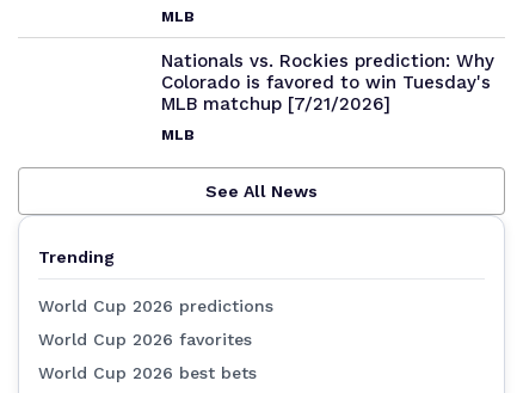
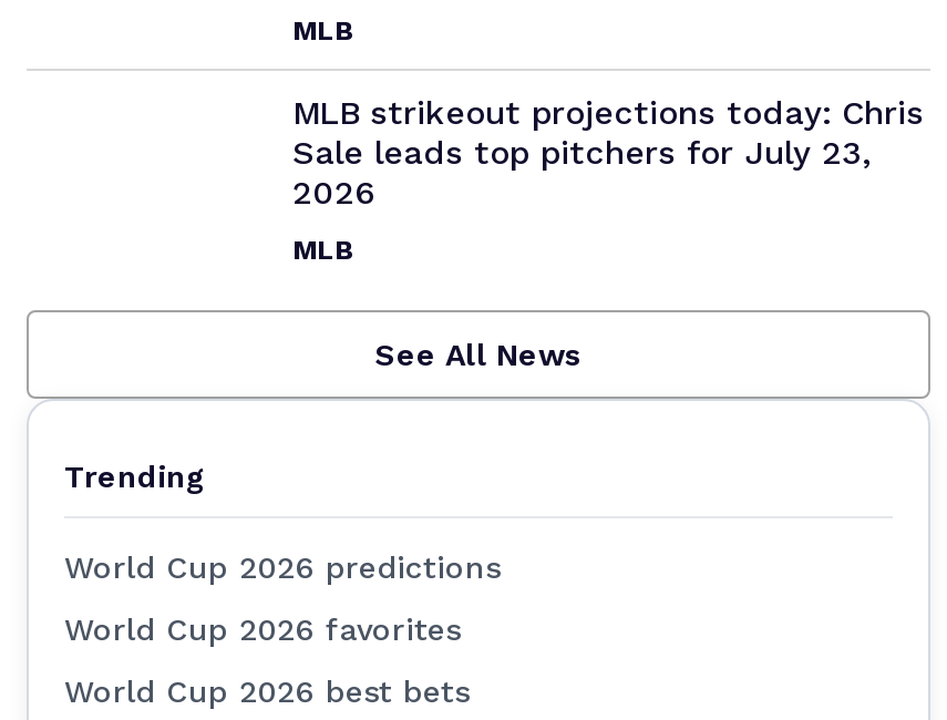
- Nationals vs. Rockies prediction: Why
- Colorado is favored to win Tuesday's
- MLB matchup [7/21/2026]
+ MLB strikeout projections today: Chris
+ Sale leads top pitchers for July 23,
+ 2026
